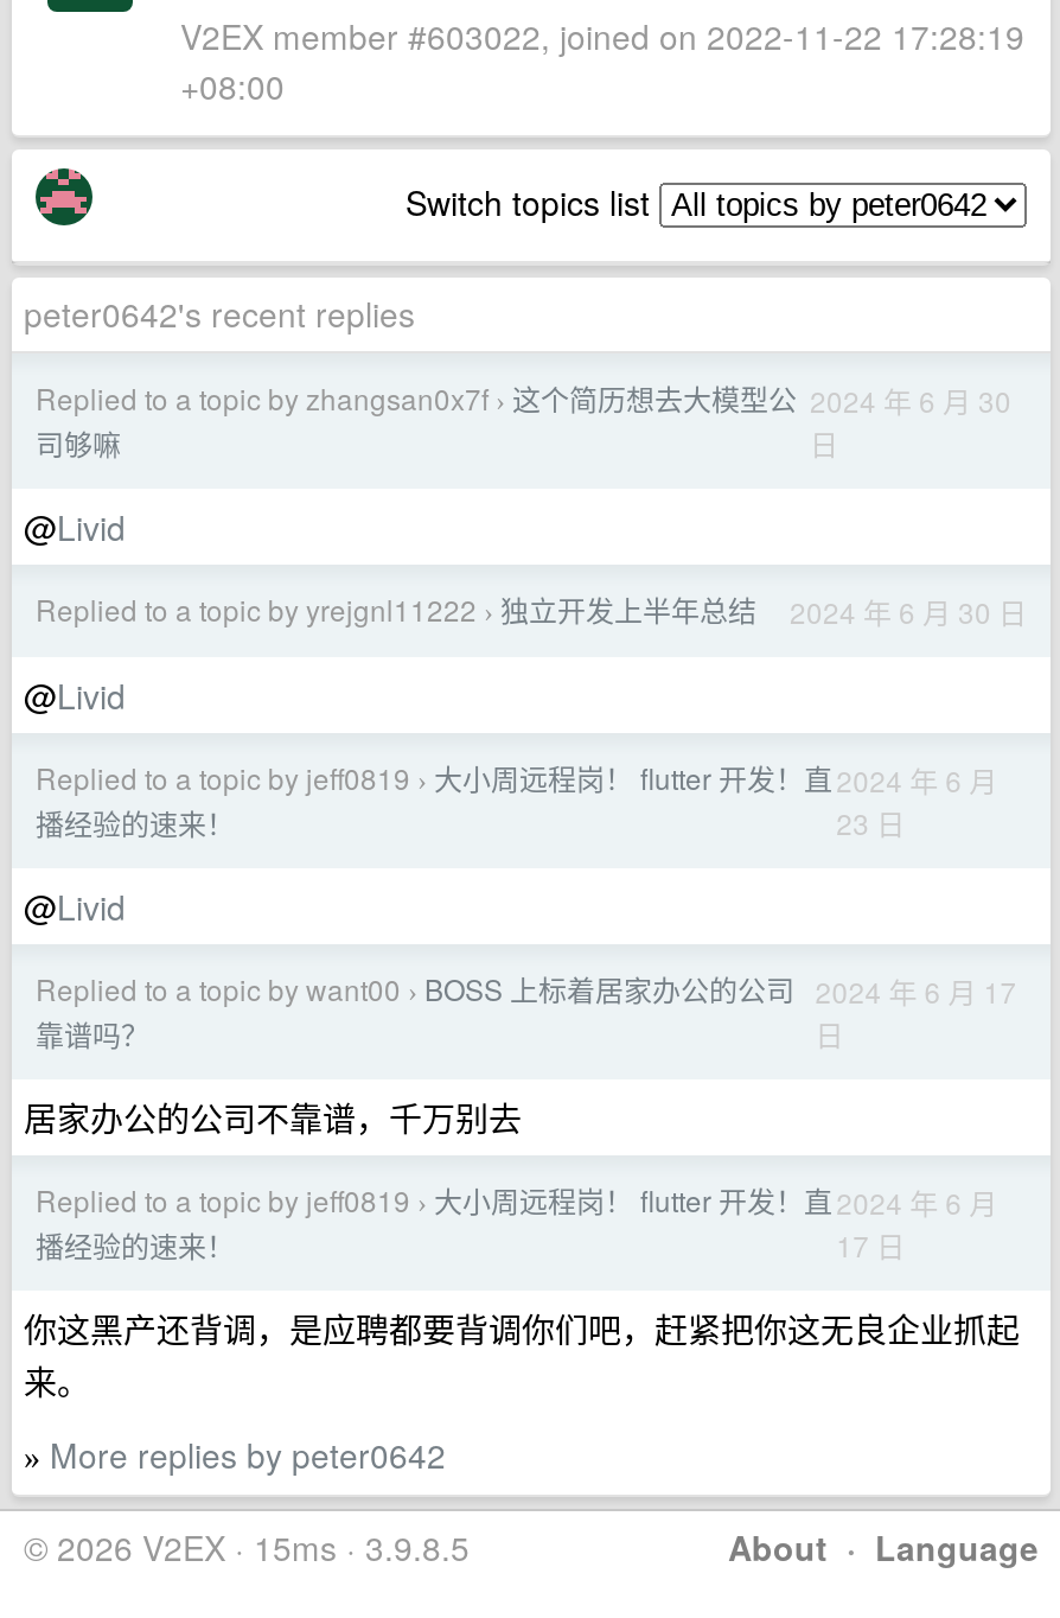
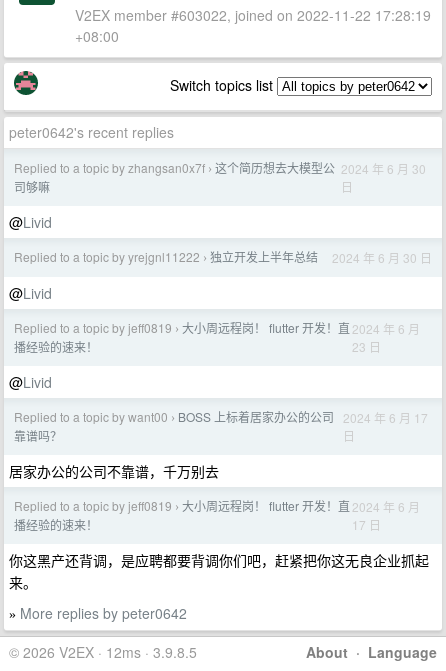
- © 2026 V2EX · 15ms · 3.9.8.5
+ © 2026 V2EX · 12ms · 3.9.8.5
